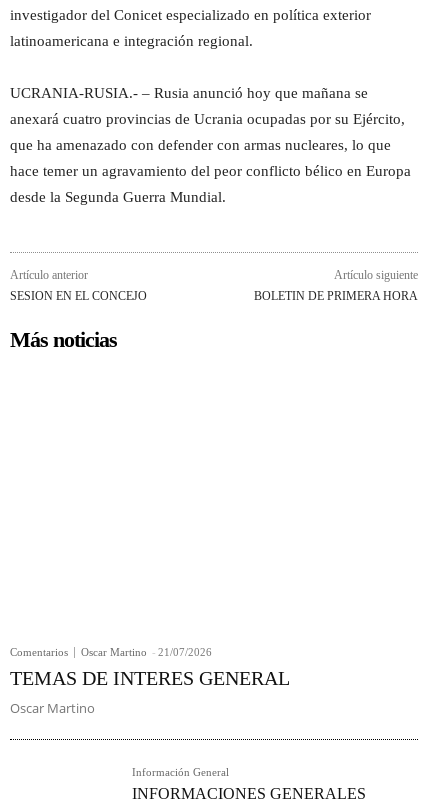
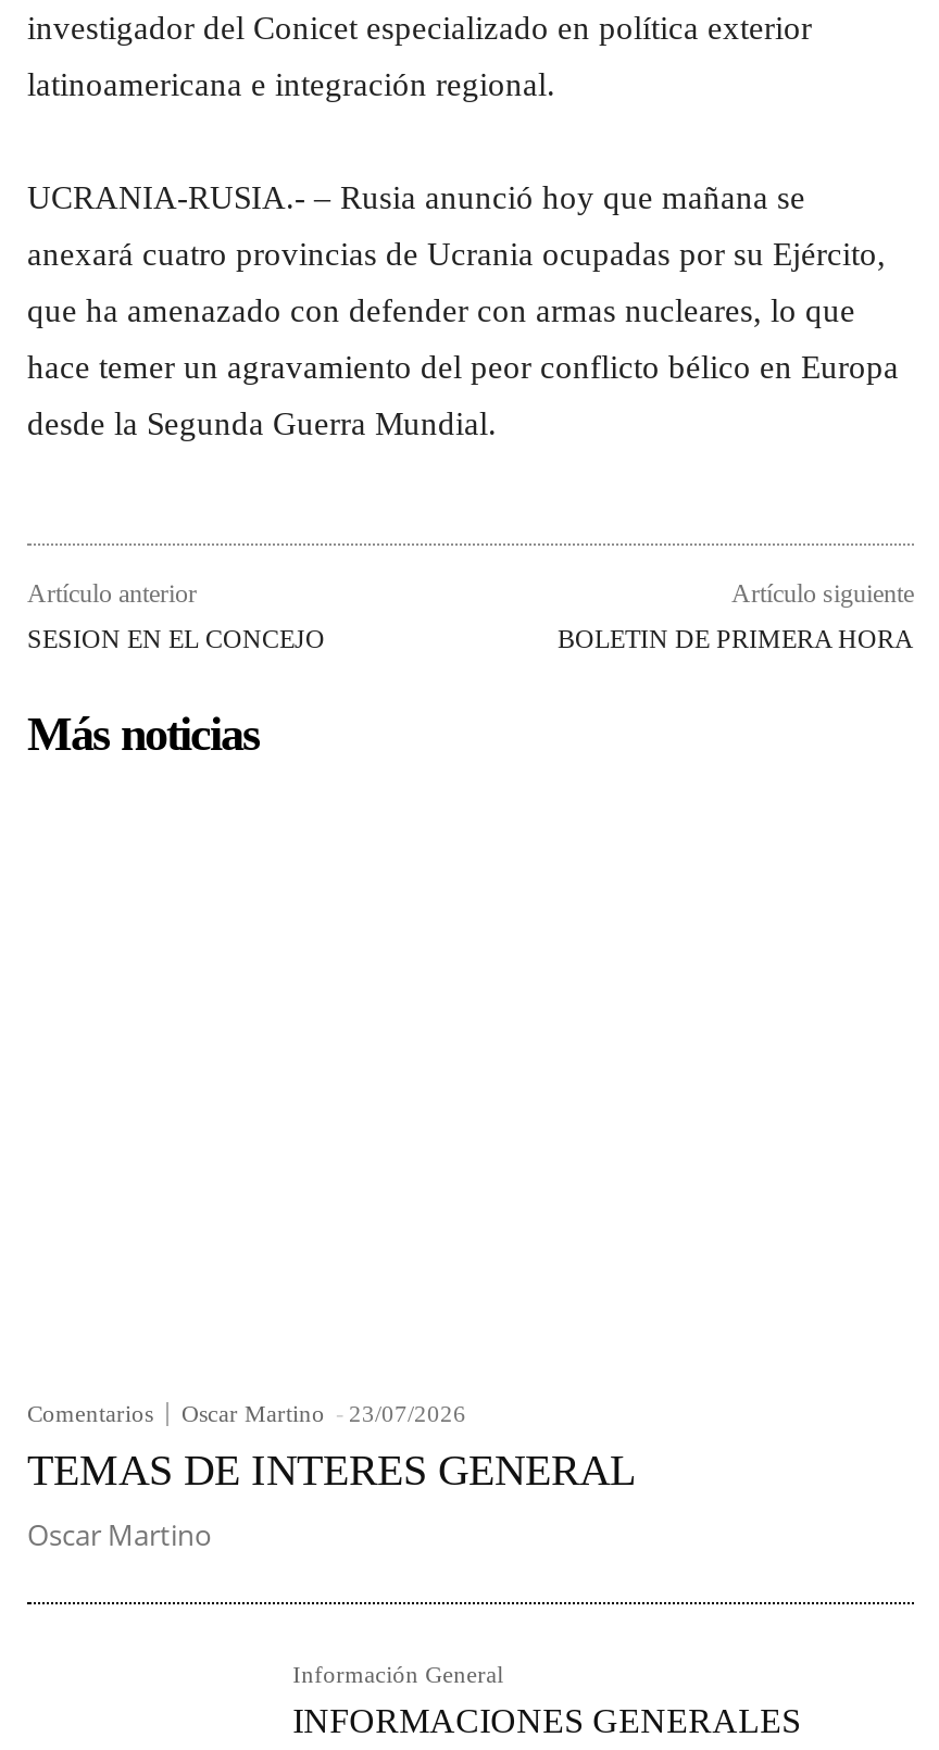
- Oscar Martino - 21/07/2026
+ Oscar Martino - 23/07/2026
